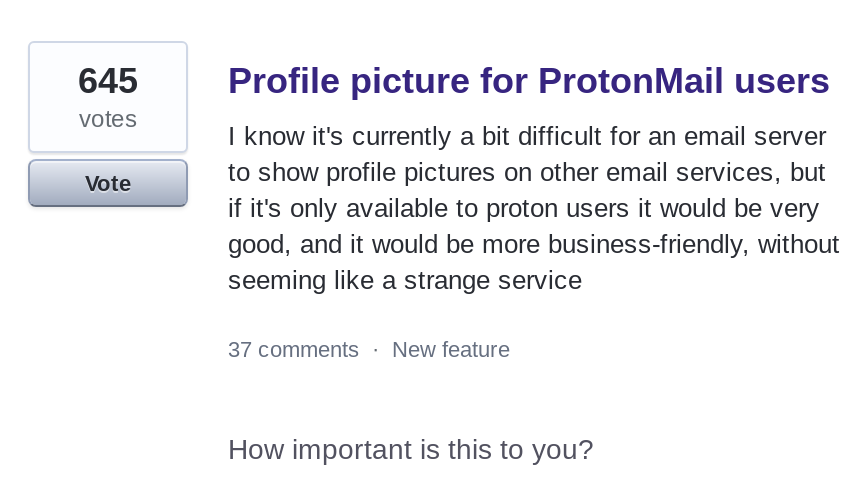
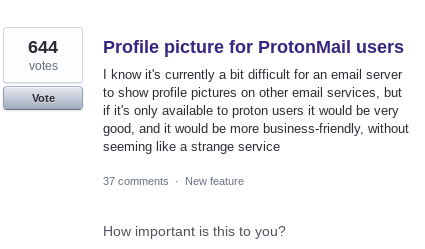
- 645
+ 644
